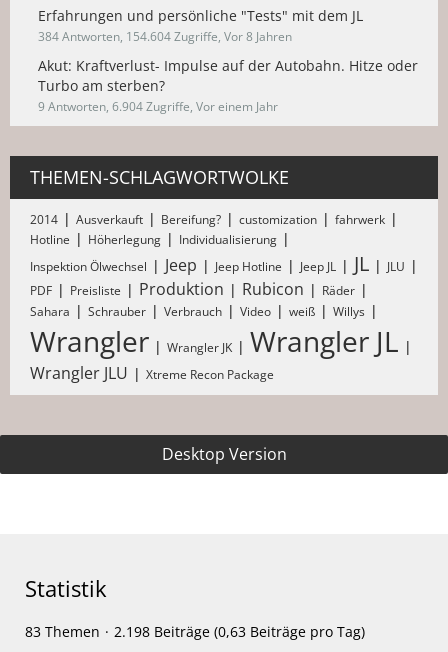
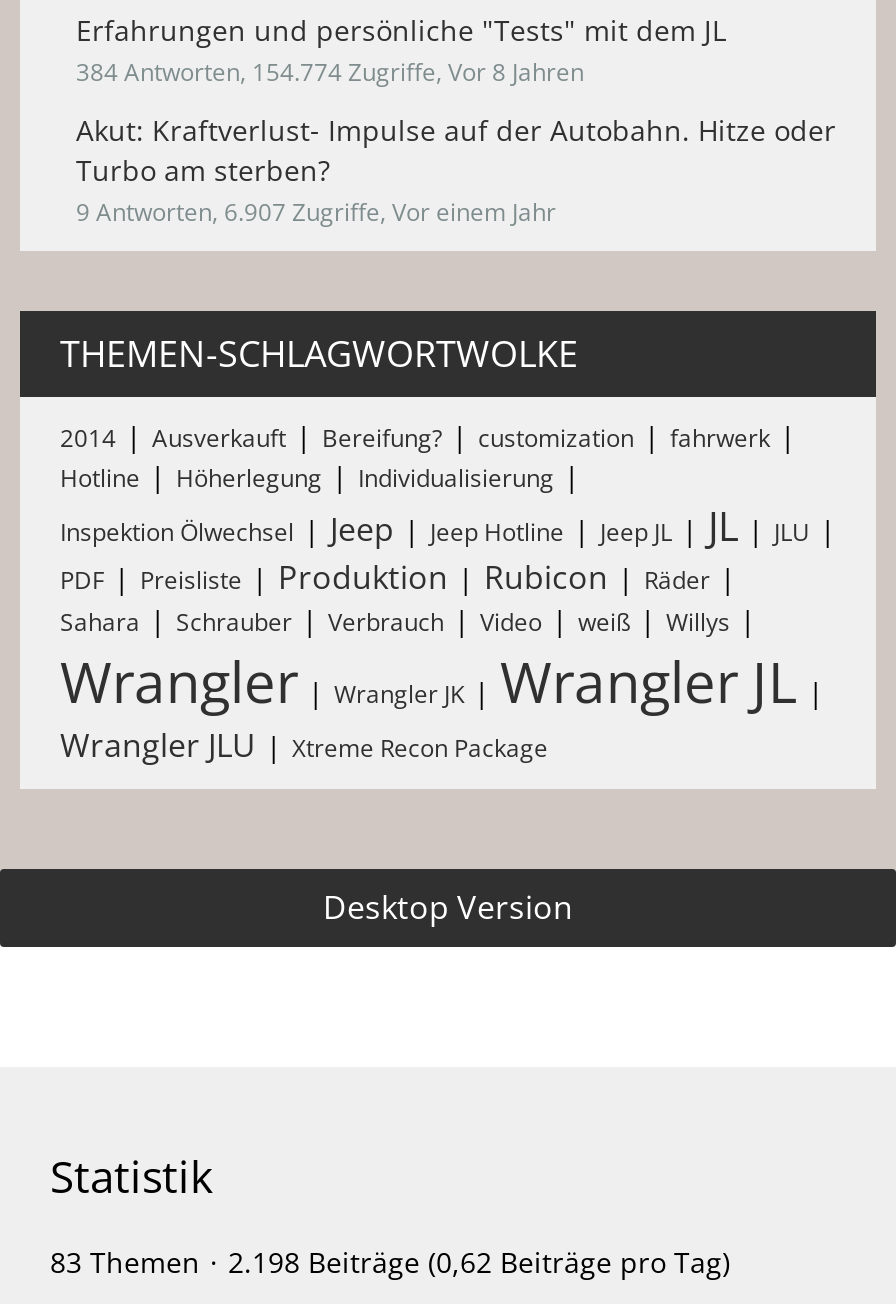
- 384 Antworten, 154.604 Zugriffe, Vor 8 Jahren
+ 384 Antworten, 154.774 Zugriffe, Vor 8 Jahren

- 9 Antworten, 6.904 Zugriffe, Vor einem Jahr
+ 9 Antworten, 6.907 Zugriffe, Vor einem Jahr

- 2.198 Beiträge (0,63 Beiträge pro Tag)
+ 2.198 Beiträge (0,62 Beiträge pro Tag)
